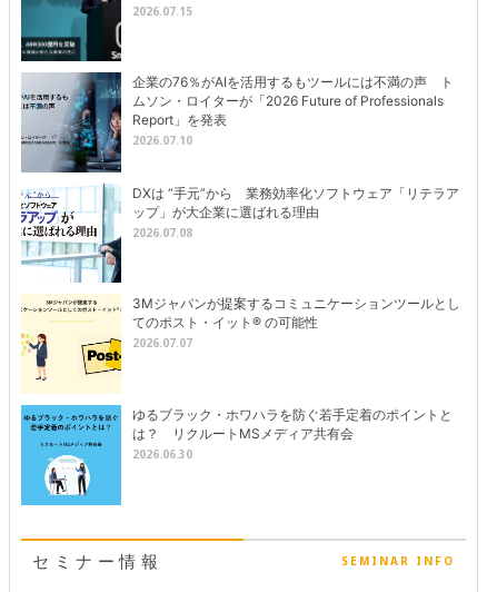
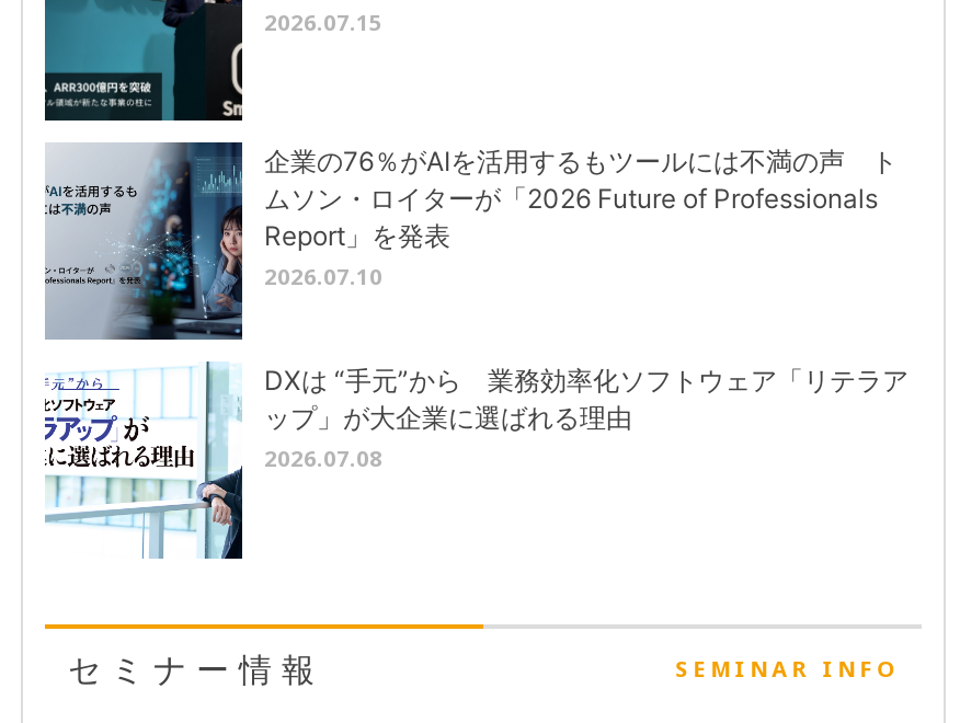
- [image]
- 3Mジャパンが提案するコミュニケーションツールとし
- てのポスト・イット® の可能性
- 2026.07.07

- [image]
- ゆるブラック・ホワハラを防ぐ若手定着のポイントと
- は？ リクルートMSメディア共有会
- 2026.06.30
